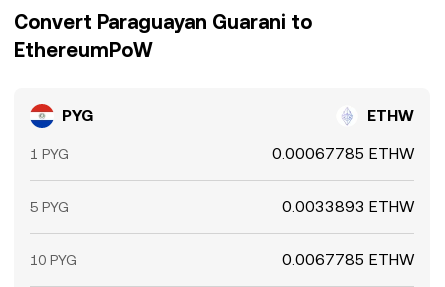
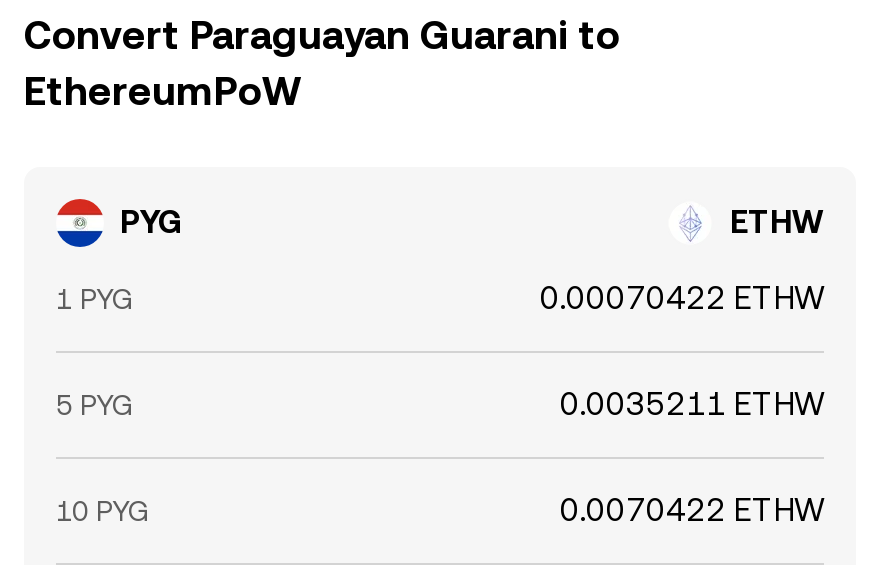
- 0.00067785 ETHW
+ 0.00070422 ETHW

- 0.0033893 ETHW
+ 0.0035211 ETHW

- 0.0067785 ETHW
+ 0.0070422 ETHW
